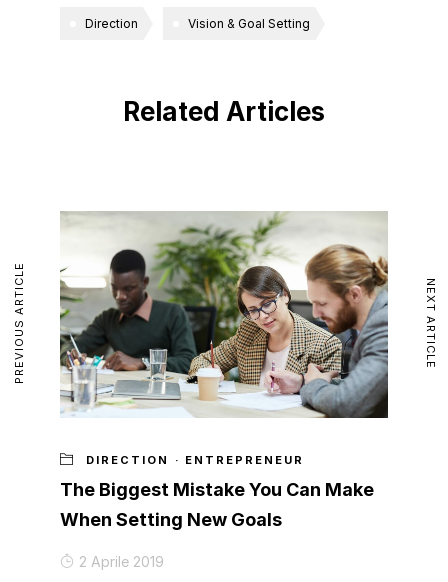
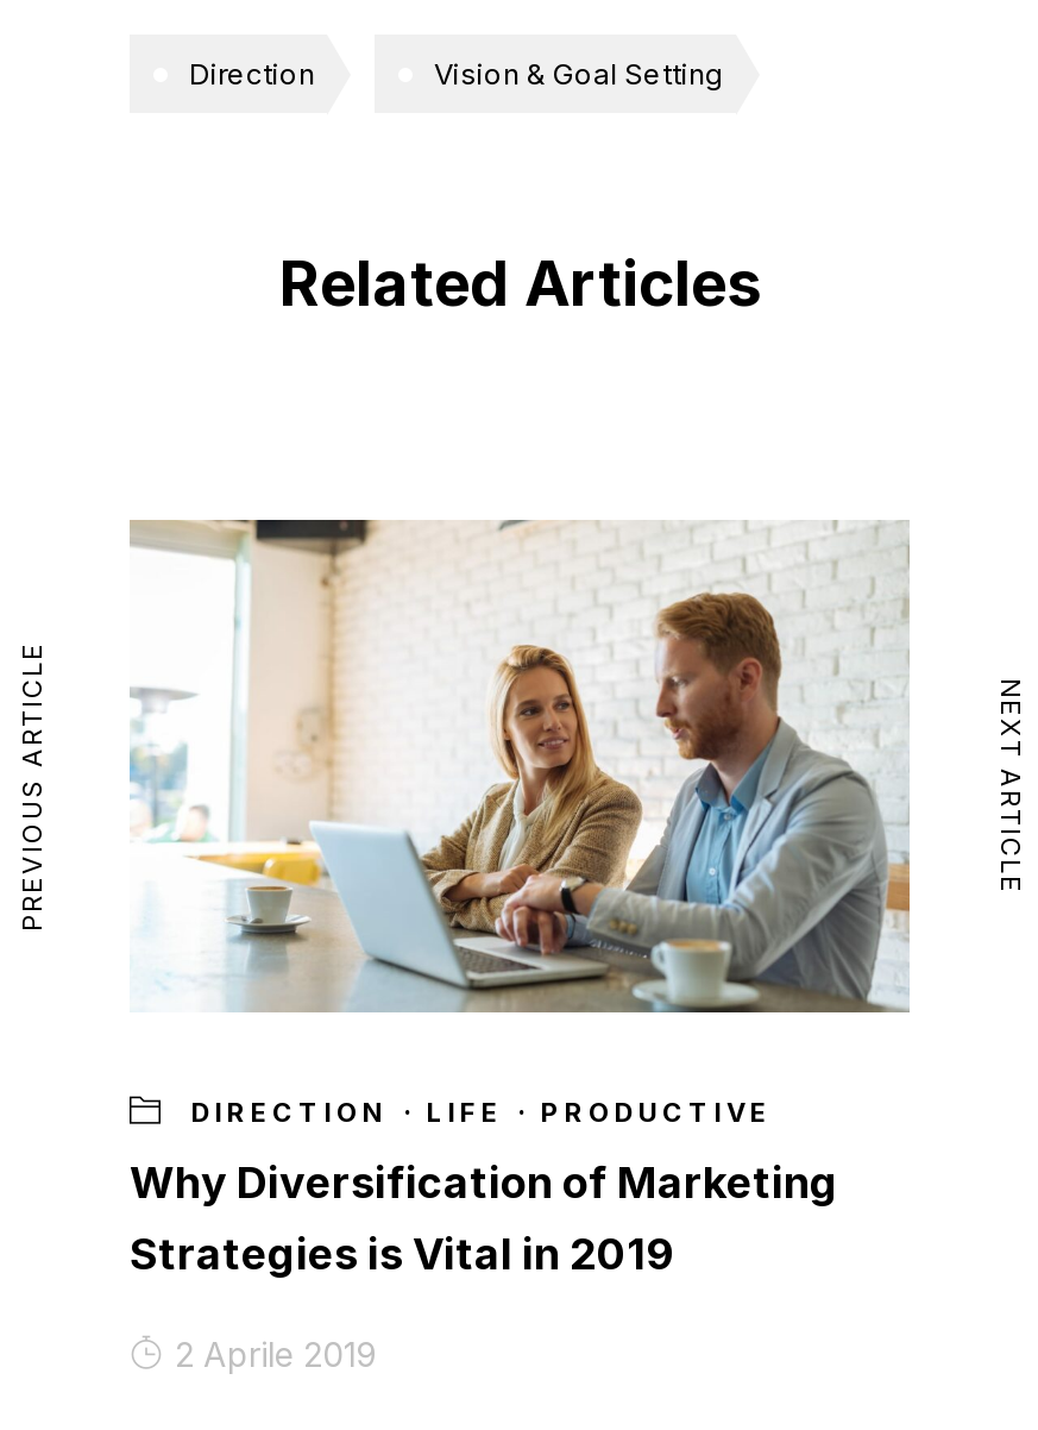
- [image]
- DIRECTION · ENTREPRENEUR
+ [image]
+ DIRECTION · LIFE · PRODUCTIVE

- The Biggest Mistake You Can Make
- When Setting New Goals
+ Why Diversification of Marketing
+ Strategies is Vital in 2019
